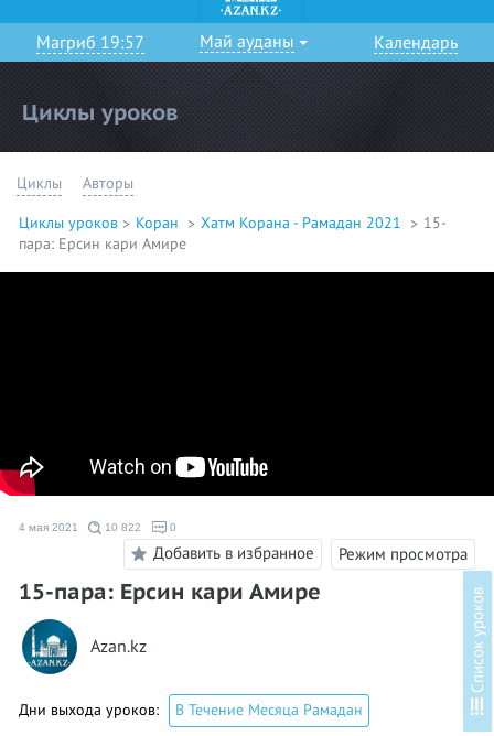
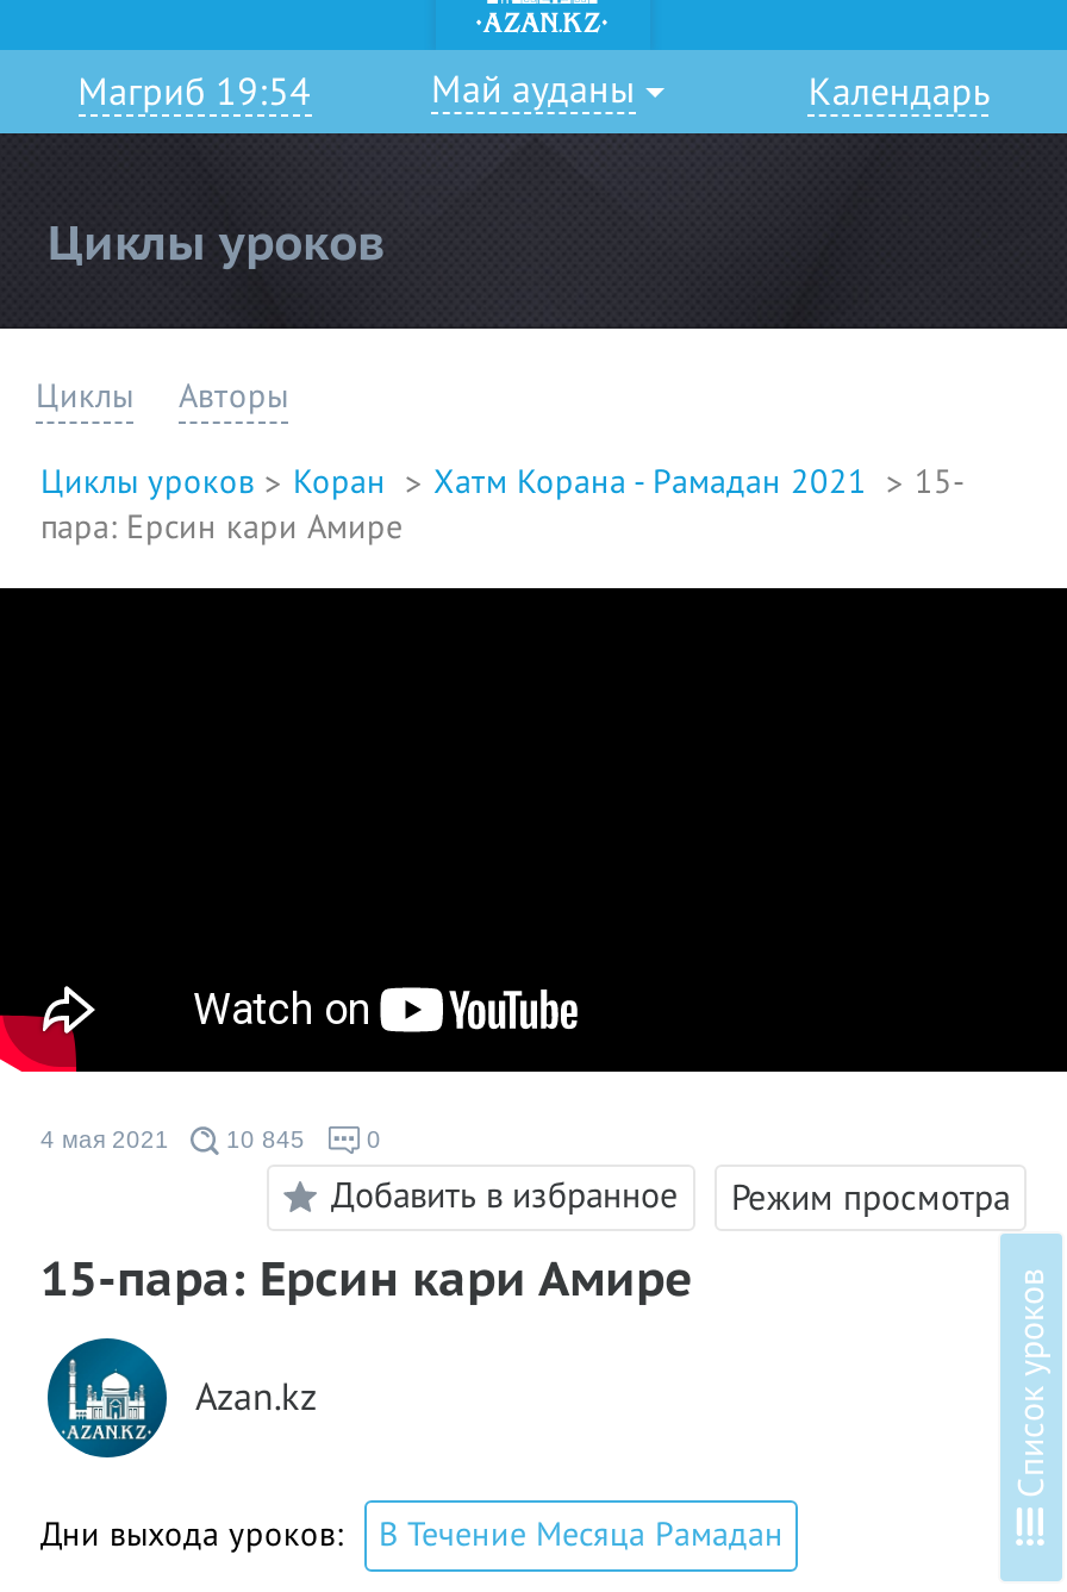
- Магриб 19:57
+ Магриб 19:54

- 4 мая 2021 10 822
+ 4 мая 2021 10 845
